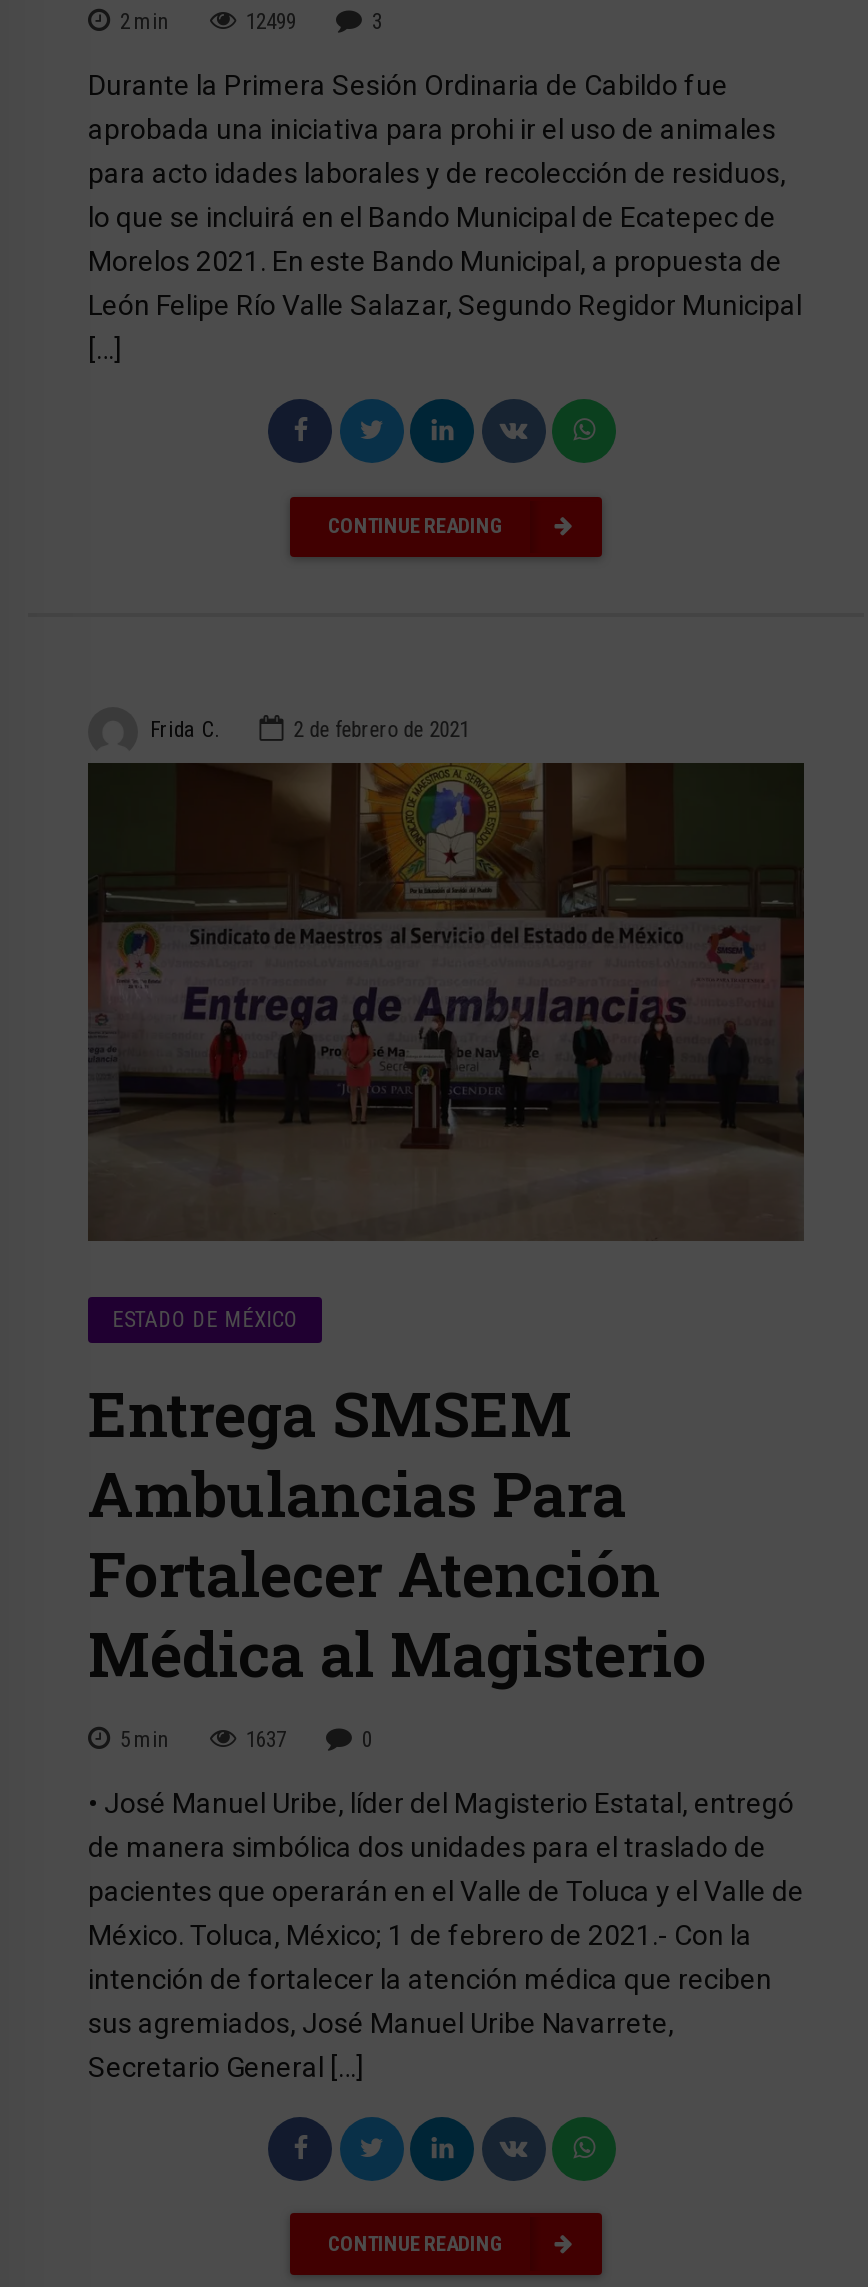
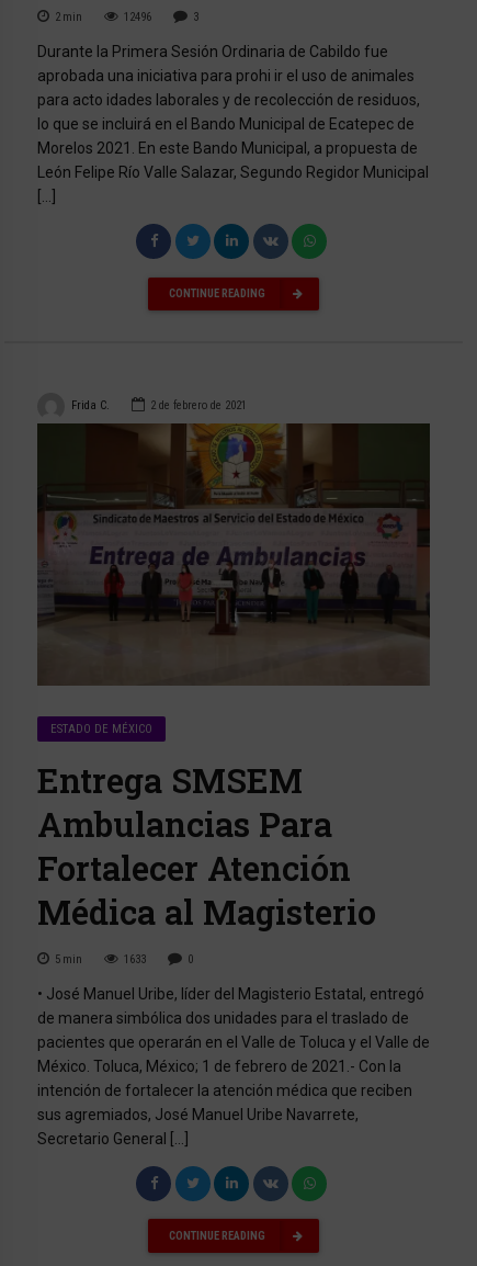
- 12499
+ 12496

- 1637
+ 1633
